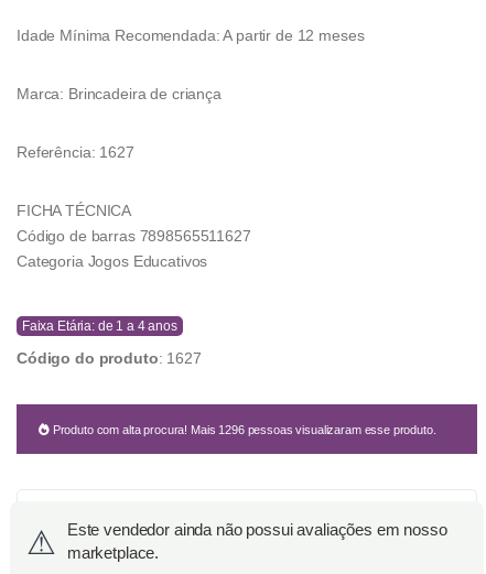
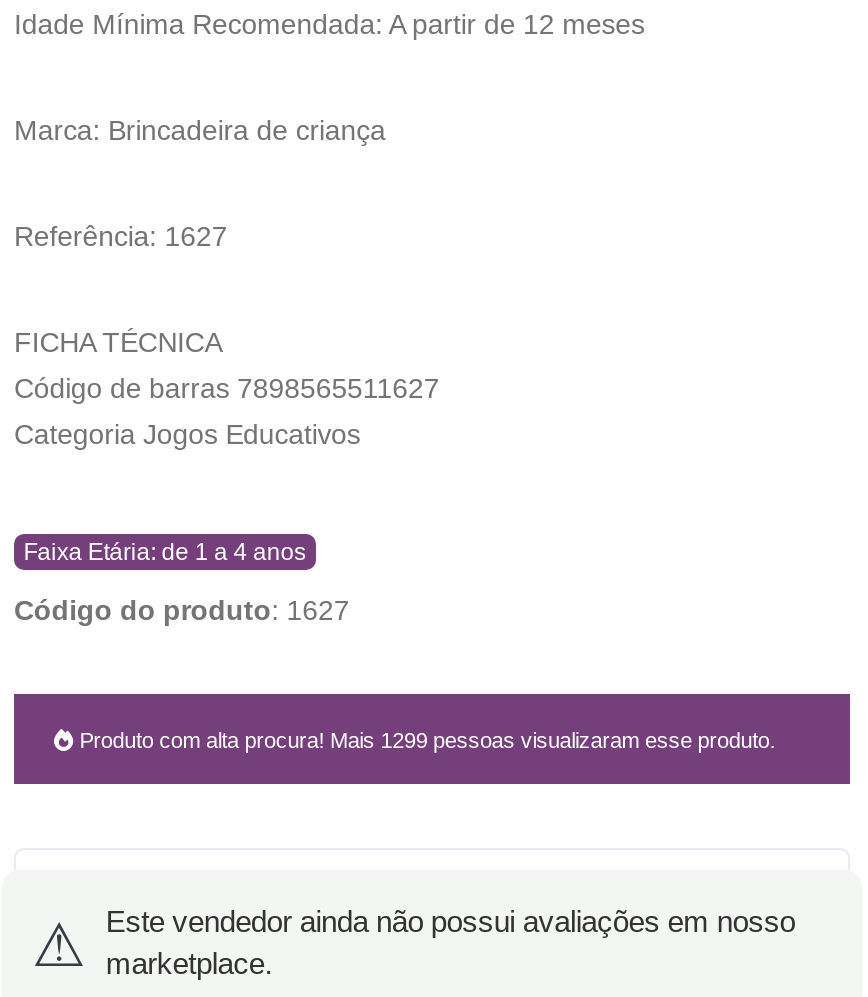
- Produto com alta procura! Mais 1296 pessoas visualizaram esse produto.
+ Produto com alta procura! Mais 1299 pessoas visualizaram esse produto.
